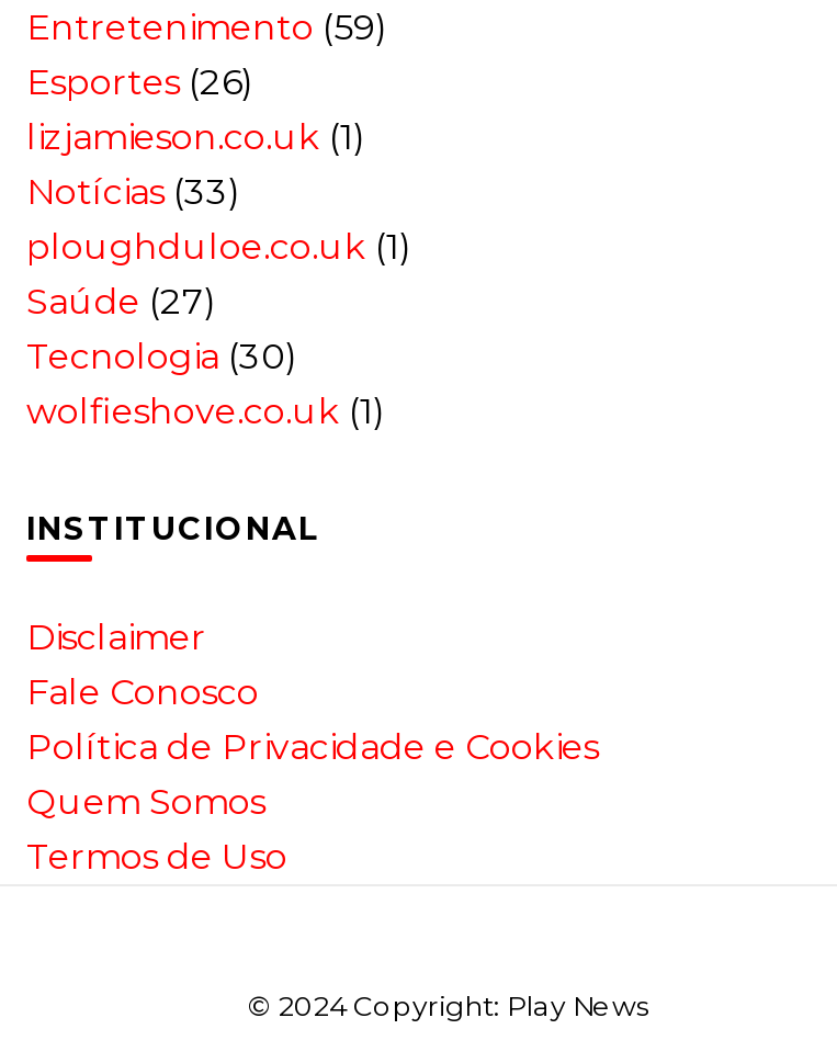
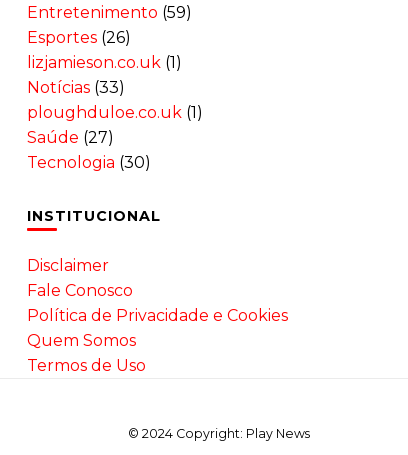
- wolfieshove.co.uk (1)
